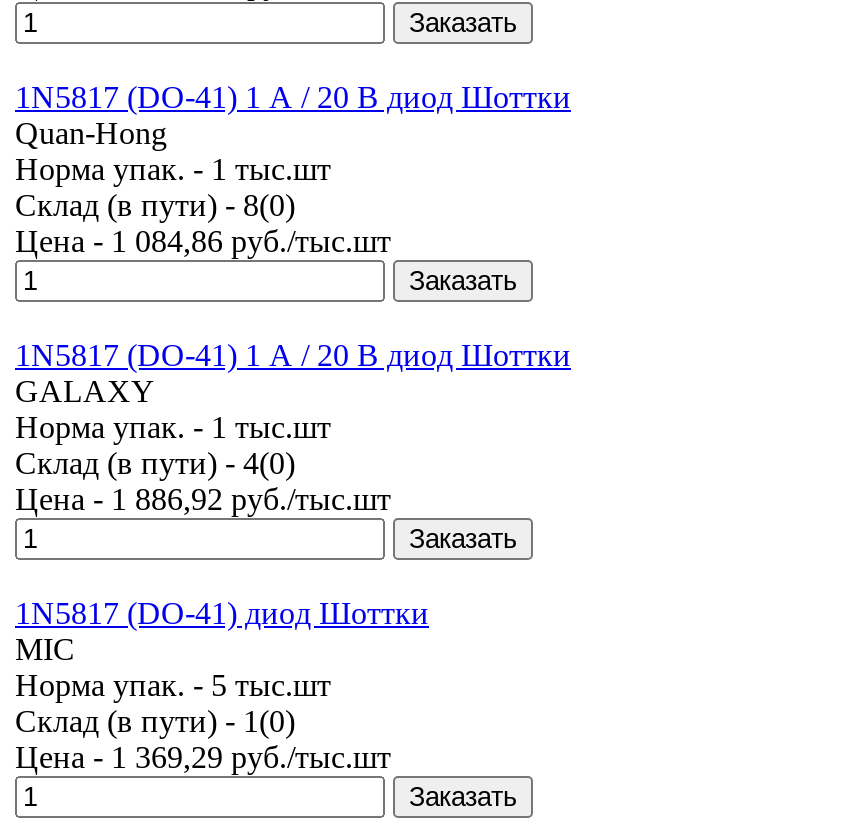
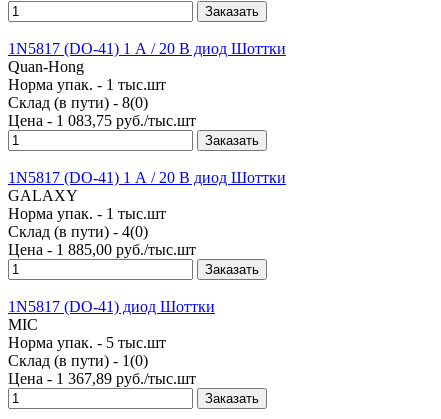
- Цена - 1 084,86 руб./тыс.шт
+ Цена - 1 083,75 руб./тыс.шт

- Цена - 1 886,92 руб./тыс.шт
+ Цена - 1 885,00 руб./тыс.шт

- Цена - 1 369,29 руб./тыс.шт
+ Цена - 1 367,89 руб./тыс.шт
